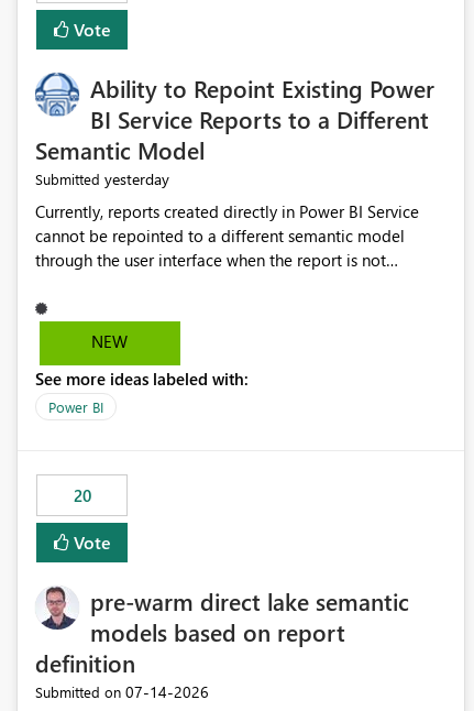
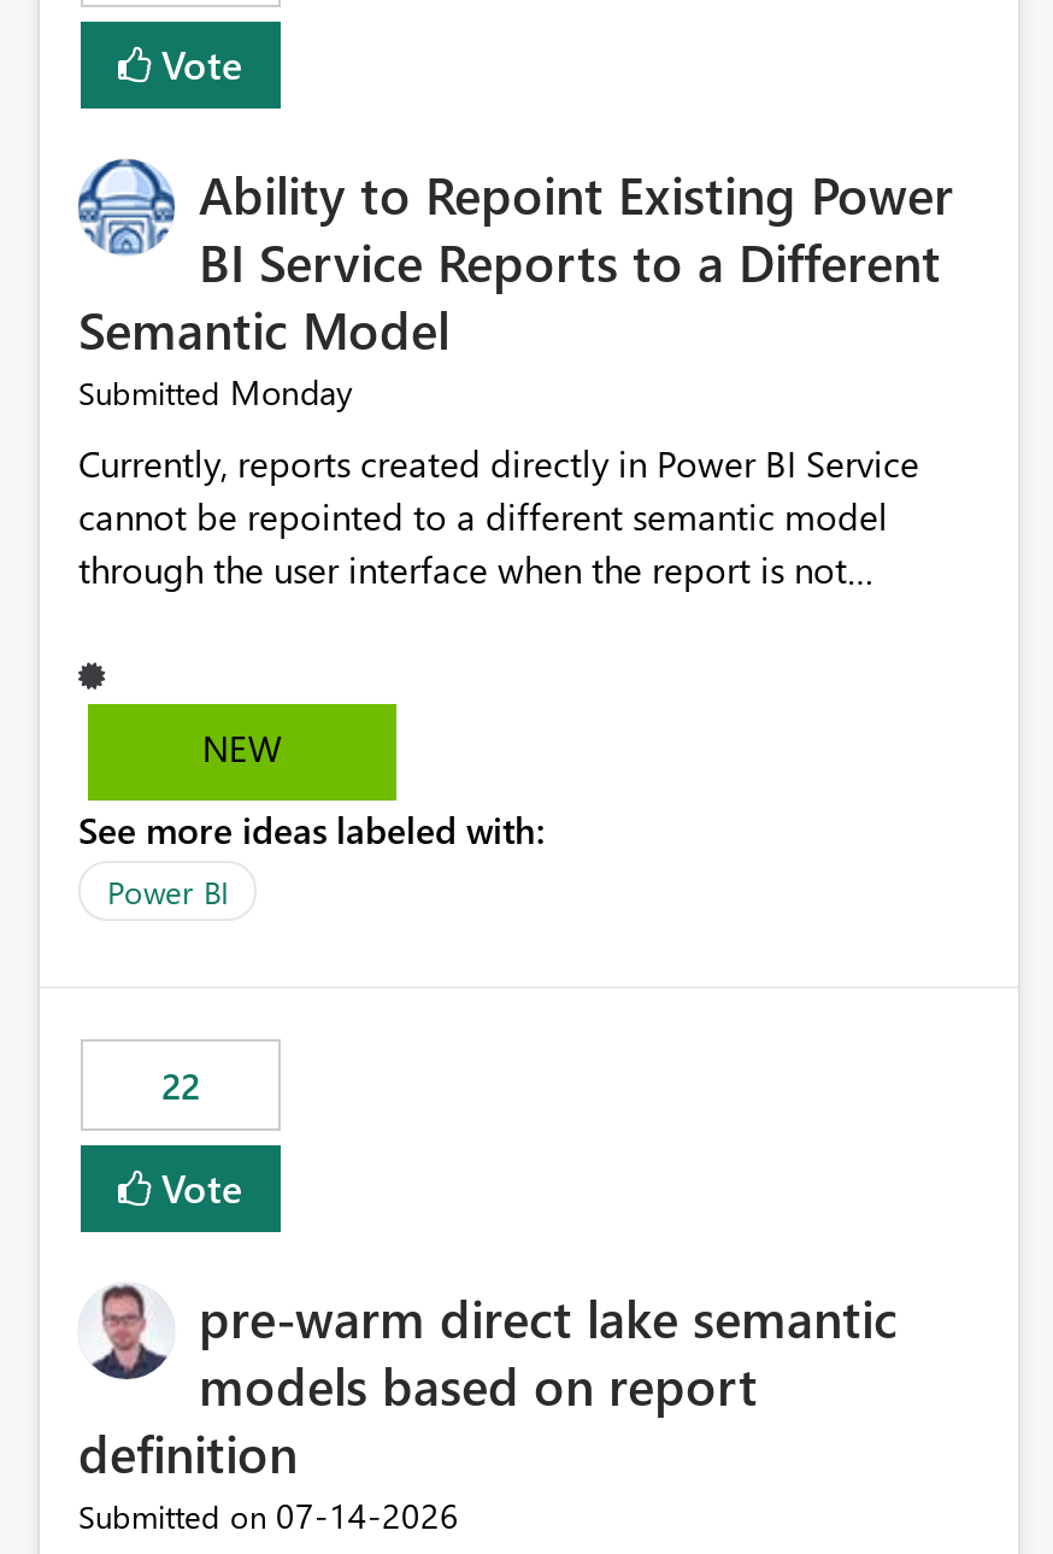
- Submitted yesterday
+ Submitted Monday

- 20
+ 22
